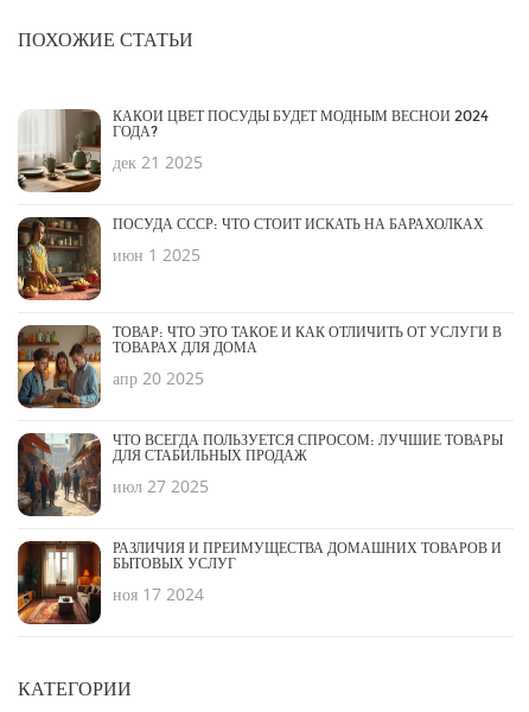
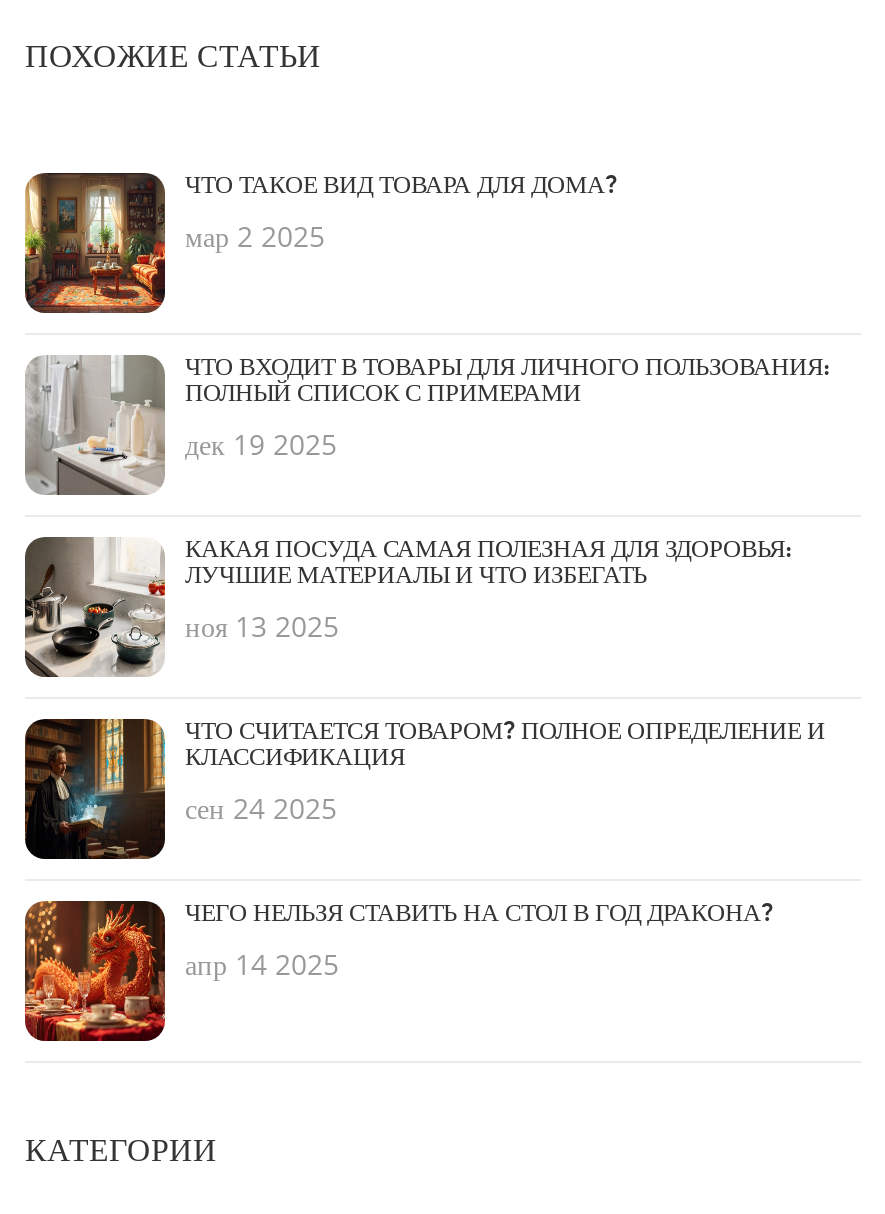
- [image]
- КАКОЙ ЦВЕТ ПОСУДЫ БУДЕТ МОДНЫМ ВЕСНОЙ 2024
- ГОДА?
+ [image]
+ ЧТО ТАКОЕ ВИД ТОВАРА ДЛЯ ДОМА?

- дек 21 2025
+ мар 2 2025

- [image]
- ПОСУДА СССР: ЧТО СТОИТ ИСКАТЬ НА БАРАХОЛКАХ
+ [image]
+ ЧТО ВХОДИТ В ТОВАРЫ ДЛЯ ЛИЧНОГО ПОЛЬЗОВАНИЯ:
+ ПОЛНЫЙ СПИСОК С ПРИМЕРАМИ

- июн 1 2025
+ дек 19 2025

- [image]
- ТОВАР: ЧТО ЭТО ТАКОЕ И КАК ОТЛИЧИТЬ ОТ УСЛУГИ В
- ТОВАРАХ ДЛЯ ДОМА
+ [image]
+ КАКАЯ ПОСУДА САМАЯ ПОЛЕЗНАЯ ДЛЯ ЗДОРОВЬЯ:
+ ЛУЧШИЕ МАТЕРИАЛЫ И ЧТО ИЗБЕГАТЬ

- апр 20 2025
+ ноя 13 2025

- [image]
- ЧТО ВСЕГДА ПОЛЬЗУЕТСЯ СПРОСОМ: ЛУЧШИЕ ТОВАРЫ
- ДЛЯ СТАБИЛЬНЫХ ПРОДАЖ
+ [image]
+ ЧТО СЧИТАЕТСЯ ТОВАРОМ? ПОЛНОЕ ОПРЕДЕЛЕНИЕ И
+ КЛАССИФИКАЦИЯ

- июл 27 2025
+ сен 24 2025

- [image]
- РАЗЛИЧИЯ И ПРЕИМУЩЕСТВА ДОМАШНИХ ТОВАРОВ И
- БЫТОВЫХ УСЛУГ
+ [image]
+ ЧЕГО НЕЛЬЗЯ СТАВИТЬ НА СТОЛ В ГОД ДРАКОНА?

- ноя 17 2024
+ апр 14 2025
